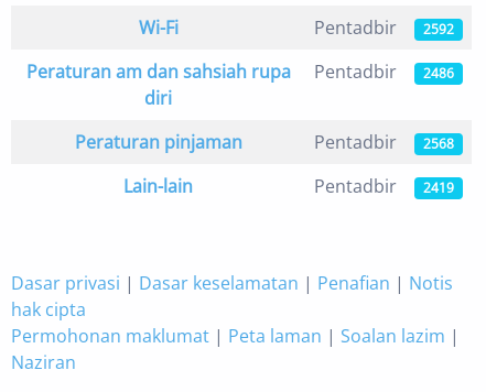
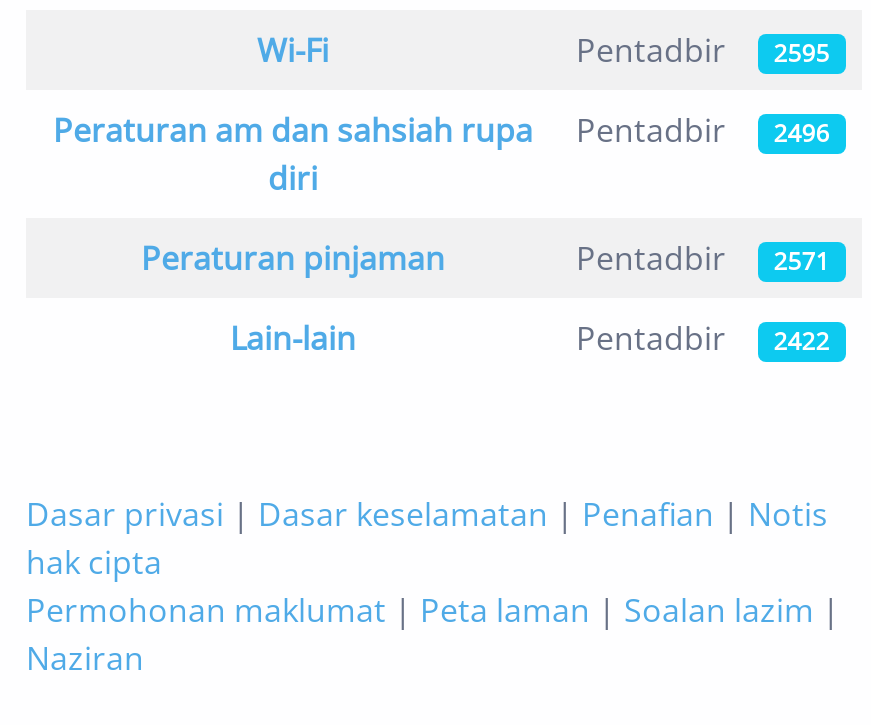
- Pentadbir 2592
+ Pentadbir 2595

- Peraturan am dan sahsiah rupa Pentadbir 2486
+ Peraturan am dan sahsiah rupa Pentadbir 2496

- Pentadbir 2568
+ Pentadbir 2571

- Pentadbir 2419
+ Pentadbir 2422
